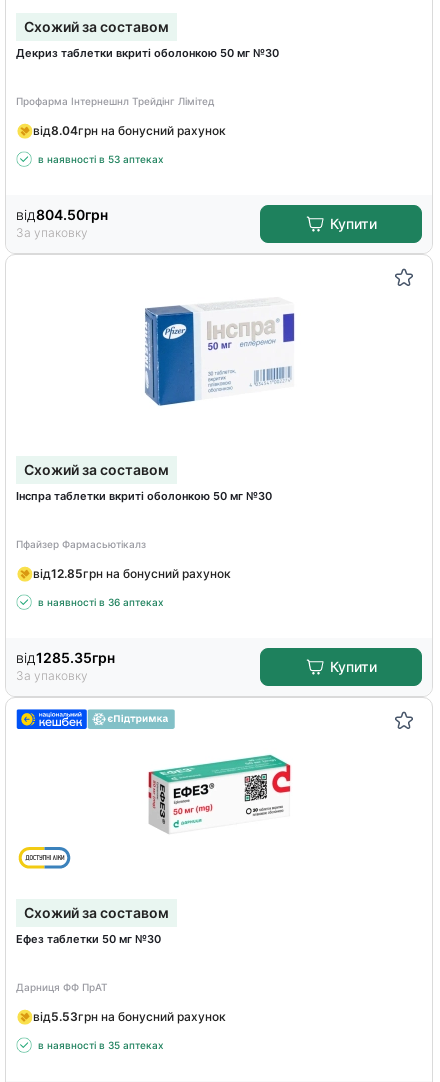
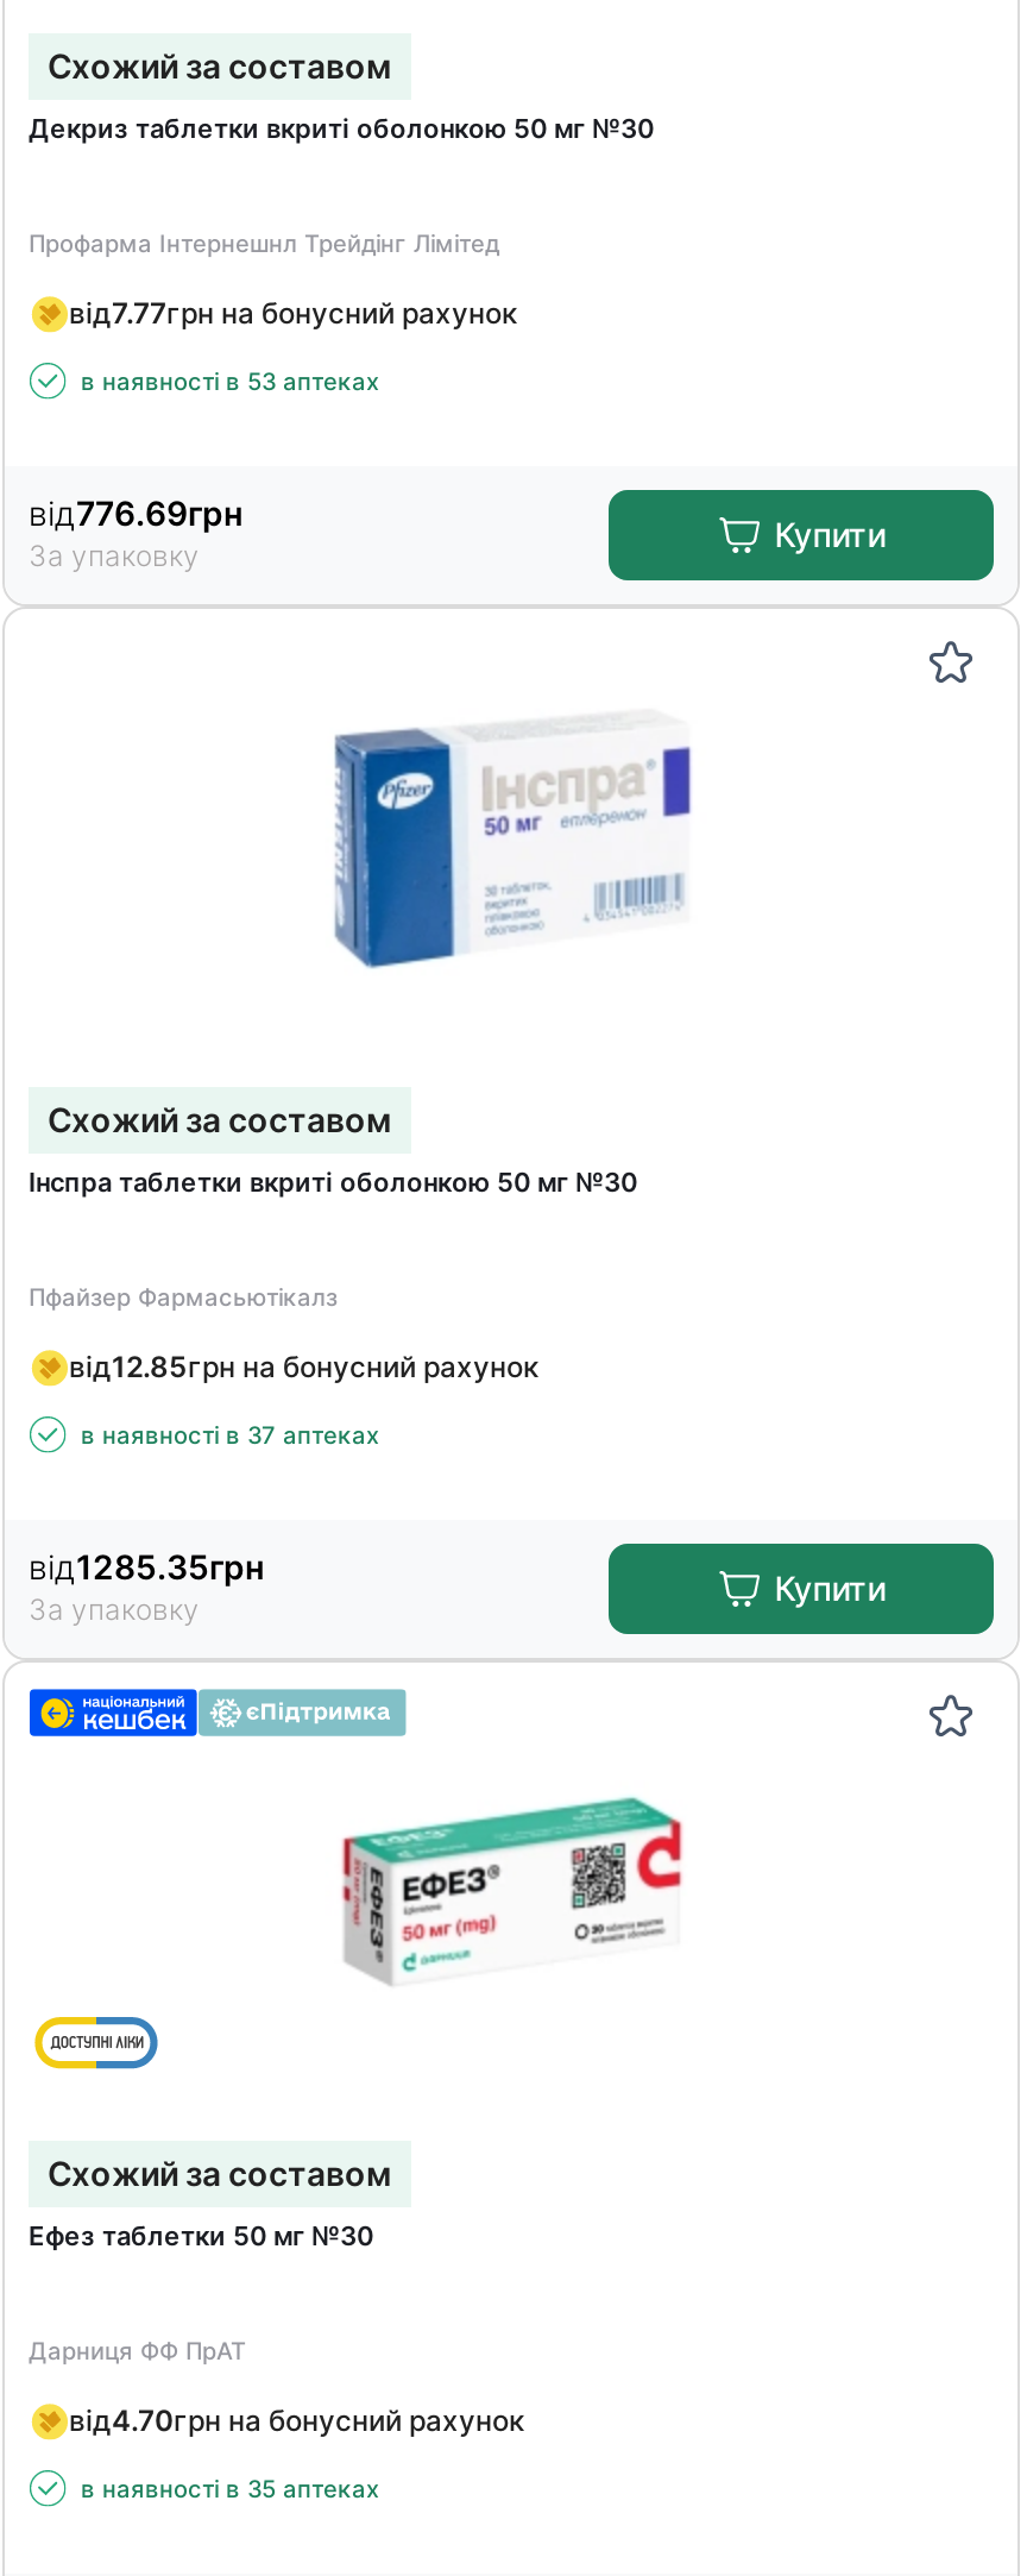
- від8.04грн на бонусний рахунок
+ від7.77грн на бонусний рахунок

- від804.50грн
+ від776.69грн

- в наявності в 36 аптеках
+ в наявності в 37 аптеках

- від5.53грн на бонусний рахунок
+ від4.70грн на бонусний рахунок
